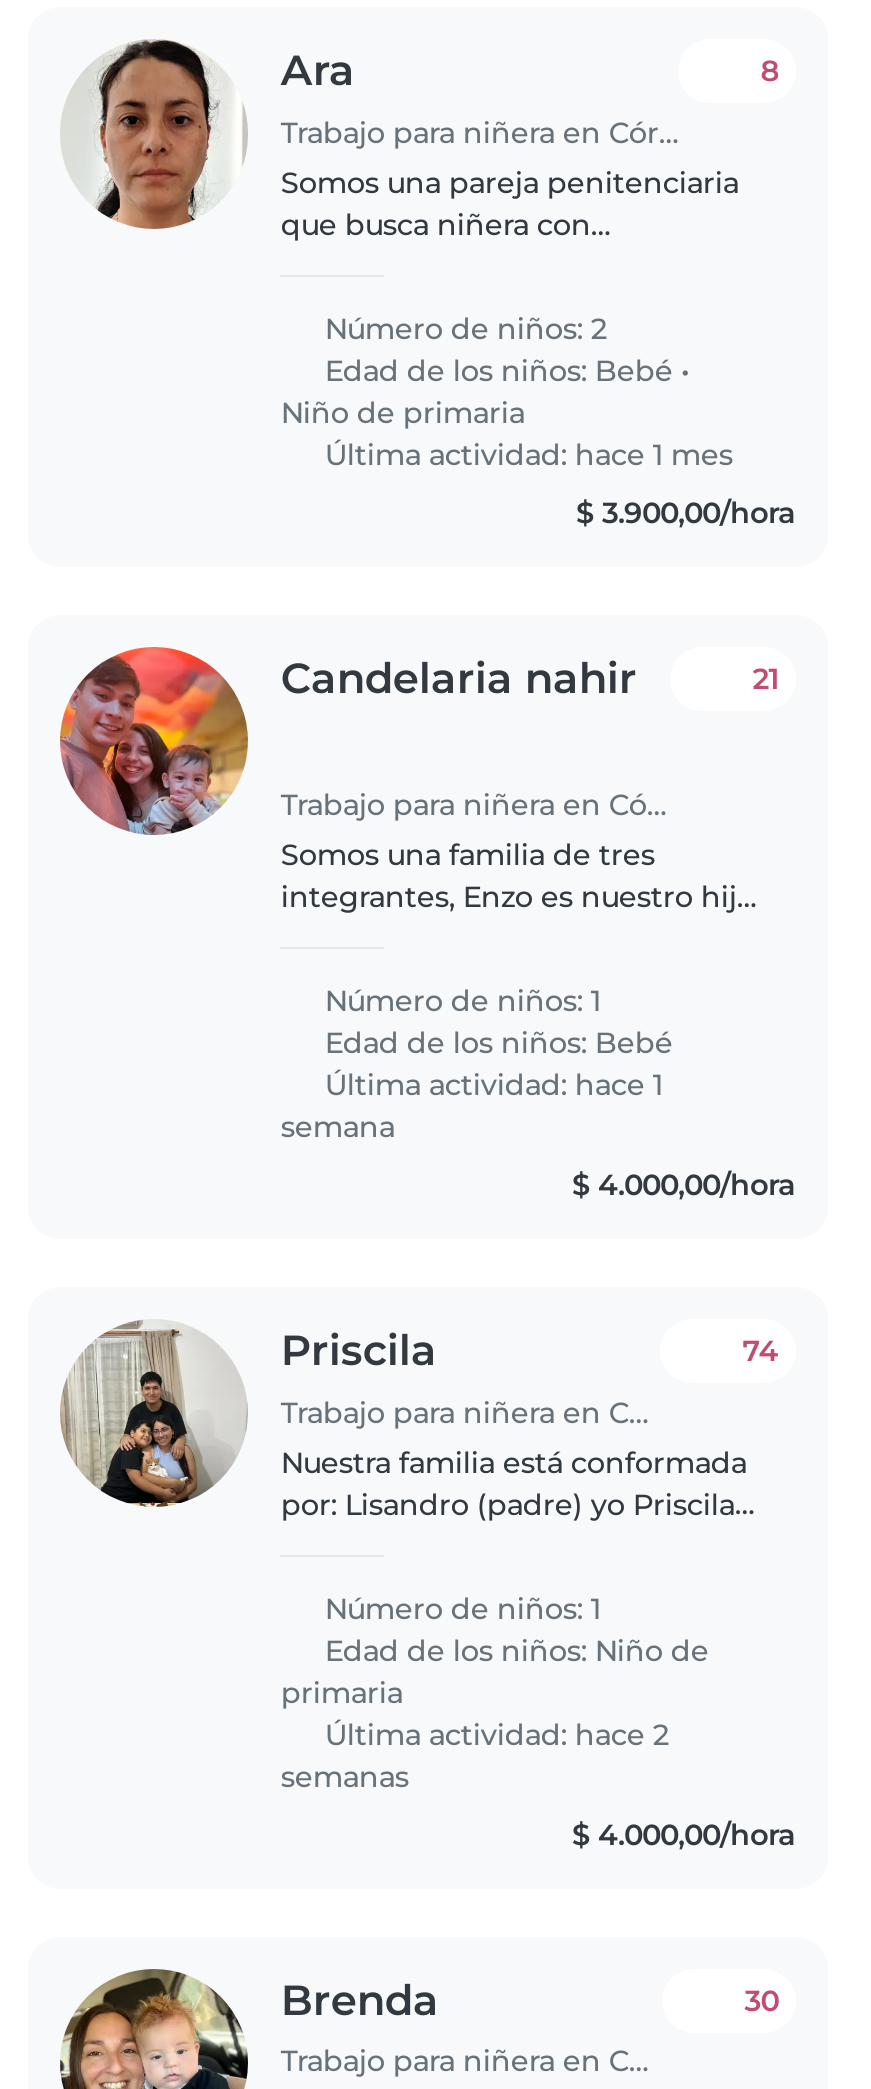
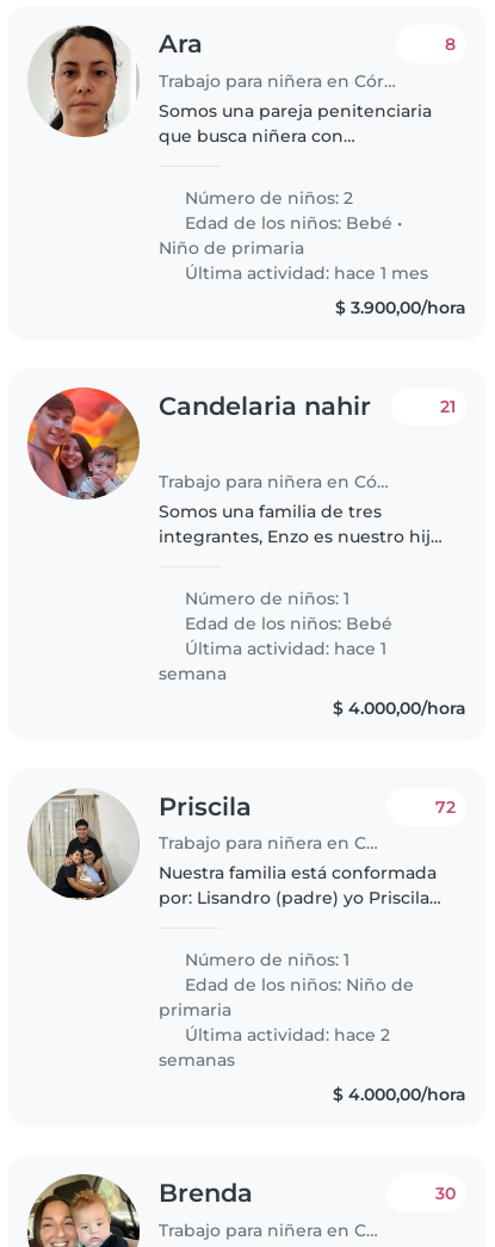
- 74
+ 72
